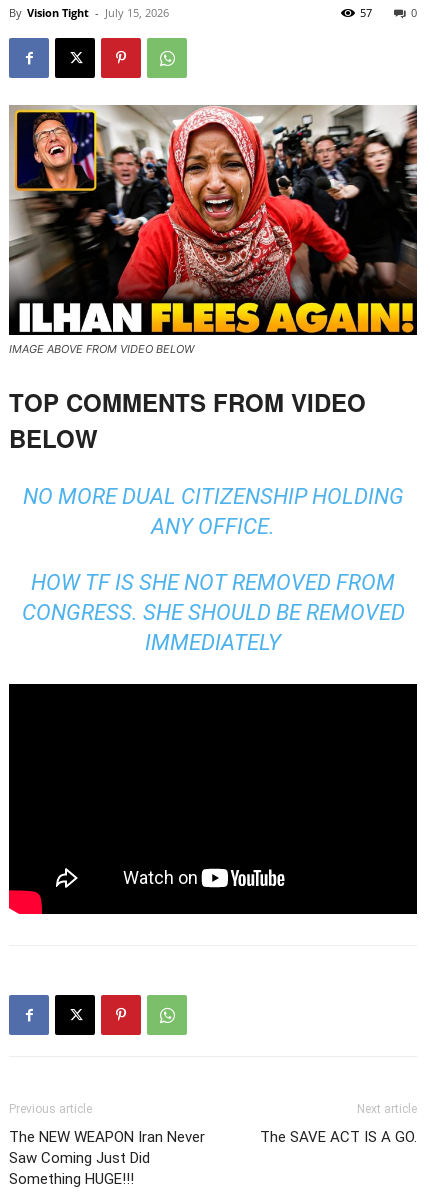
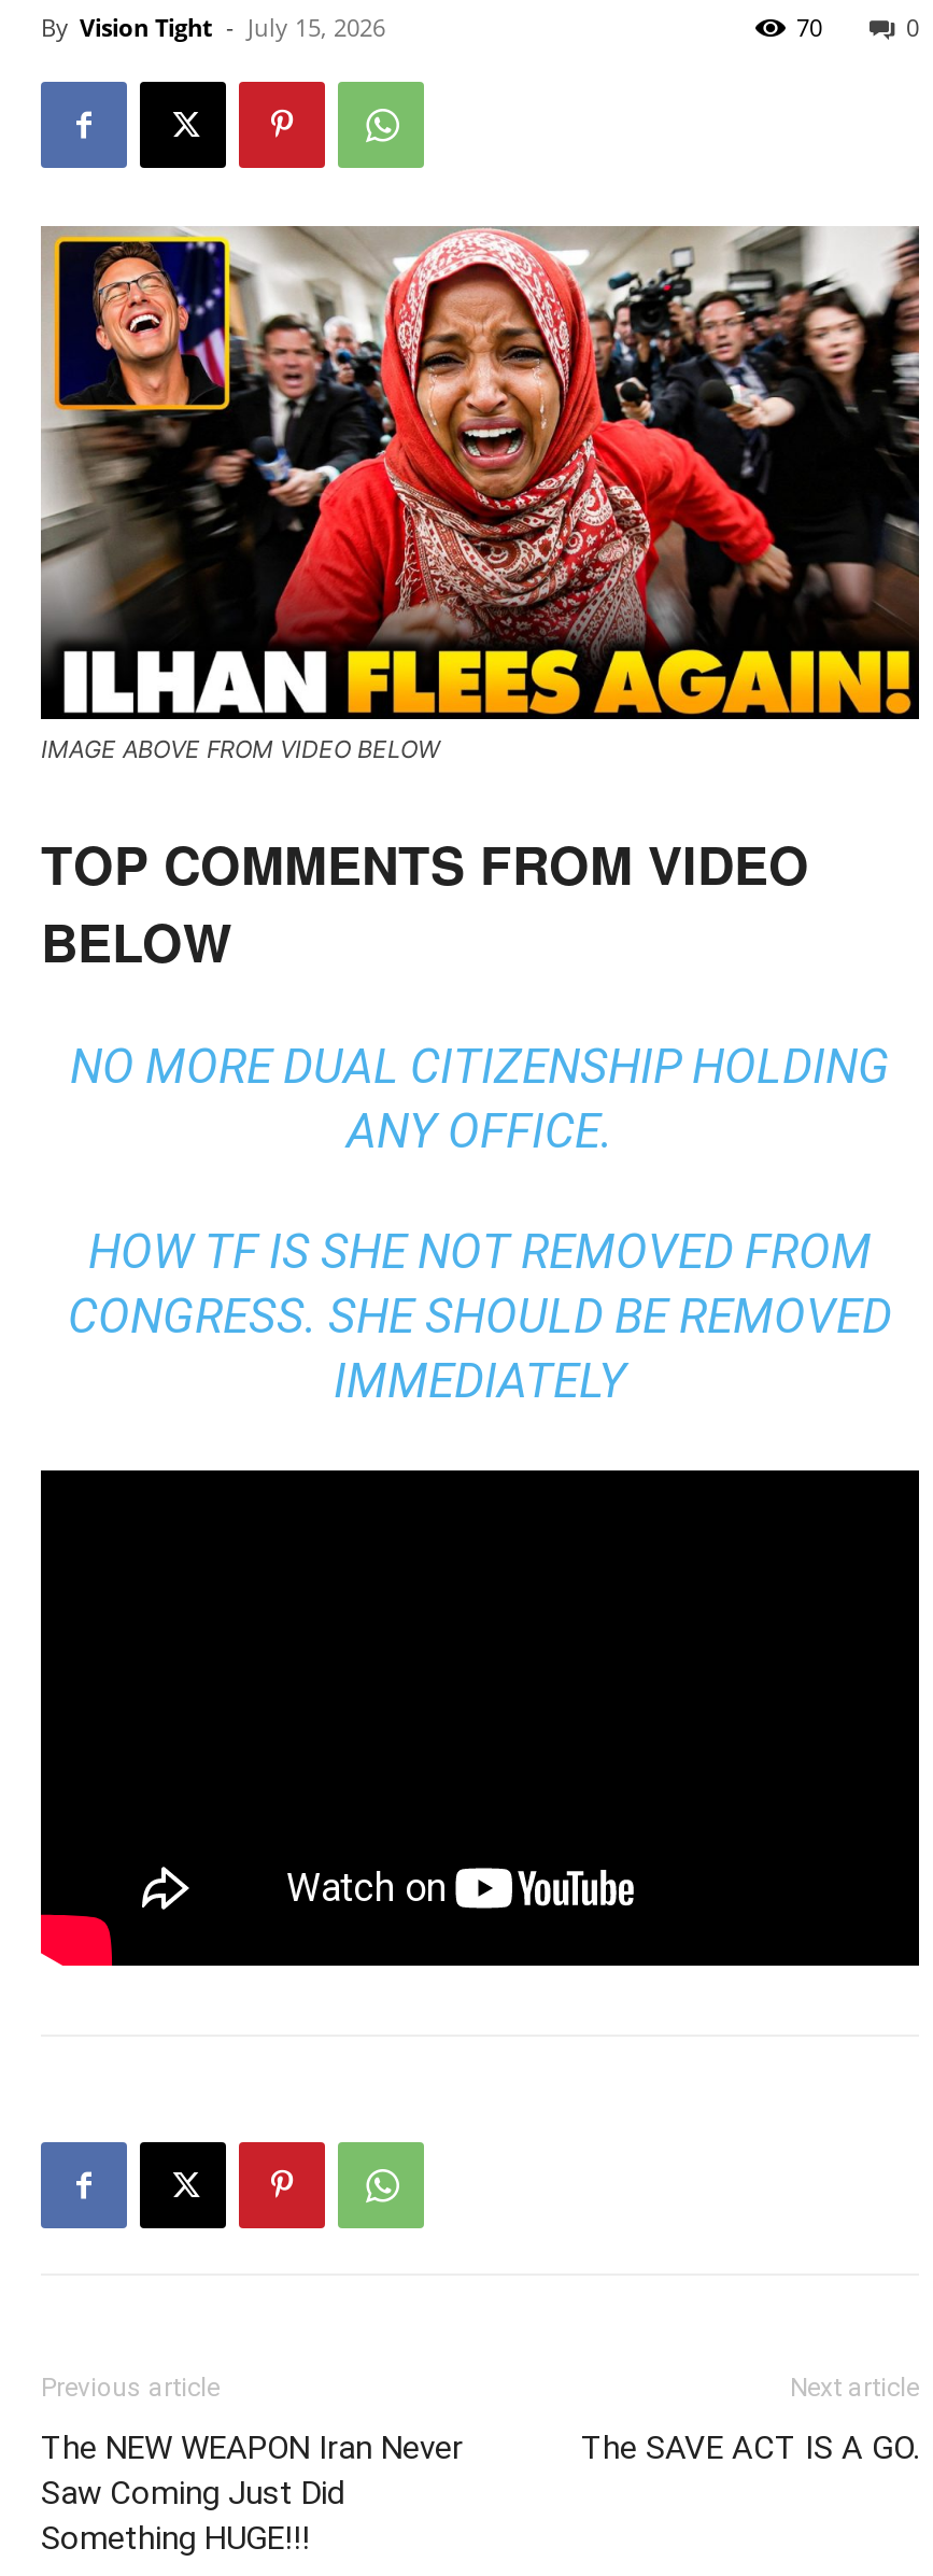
- 57
+ 70
